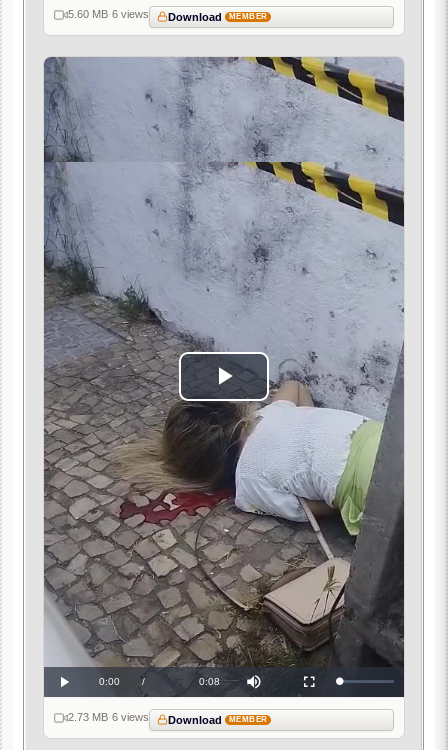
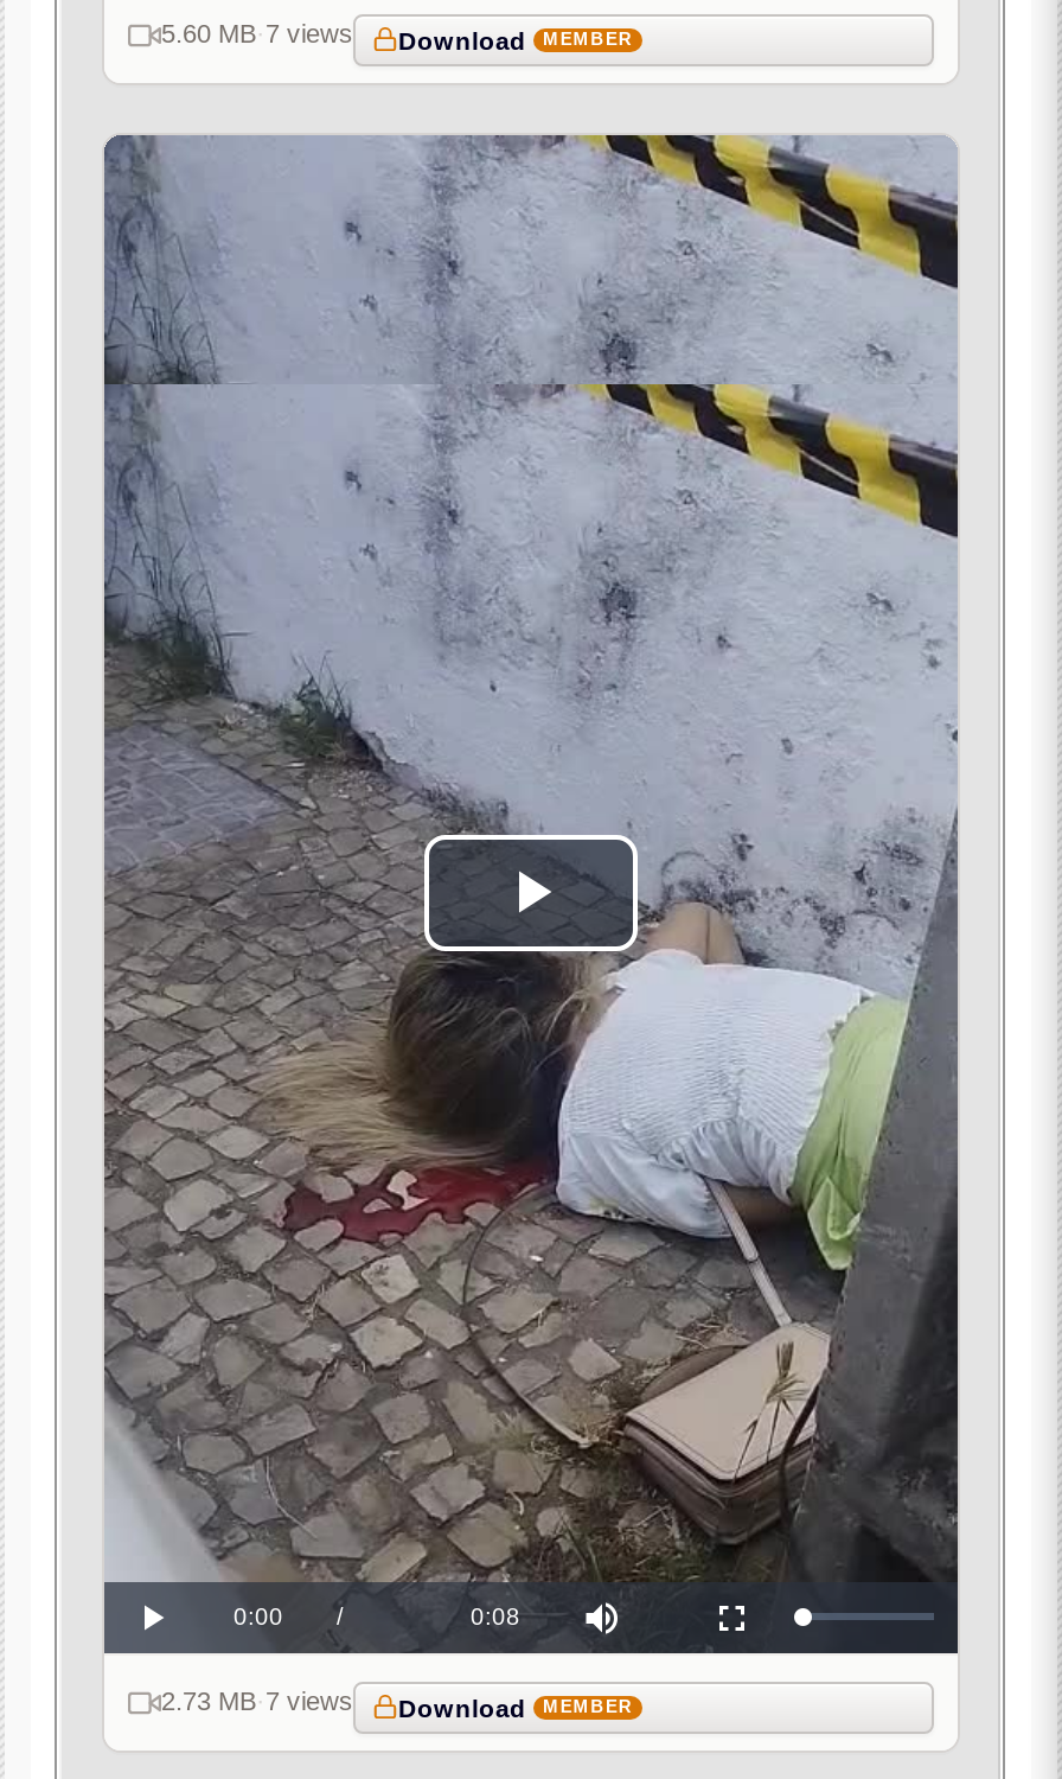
- 5.60 MB · 6 views
+ 5.60 MB · 7 views

- 2.73 MB · 6 views
+ 2.73 MB · 7 views
